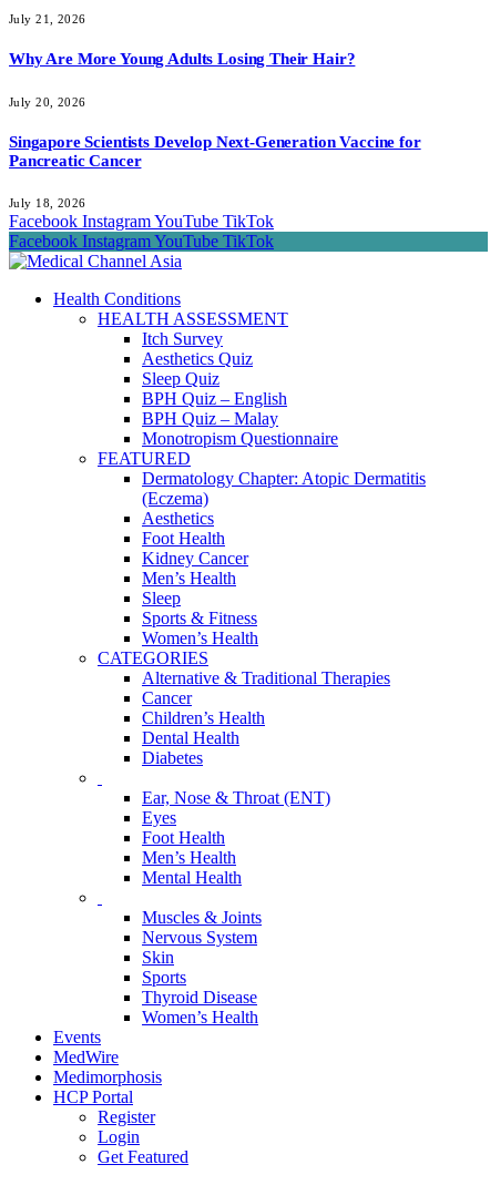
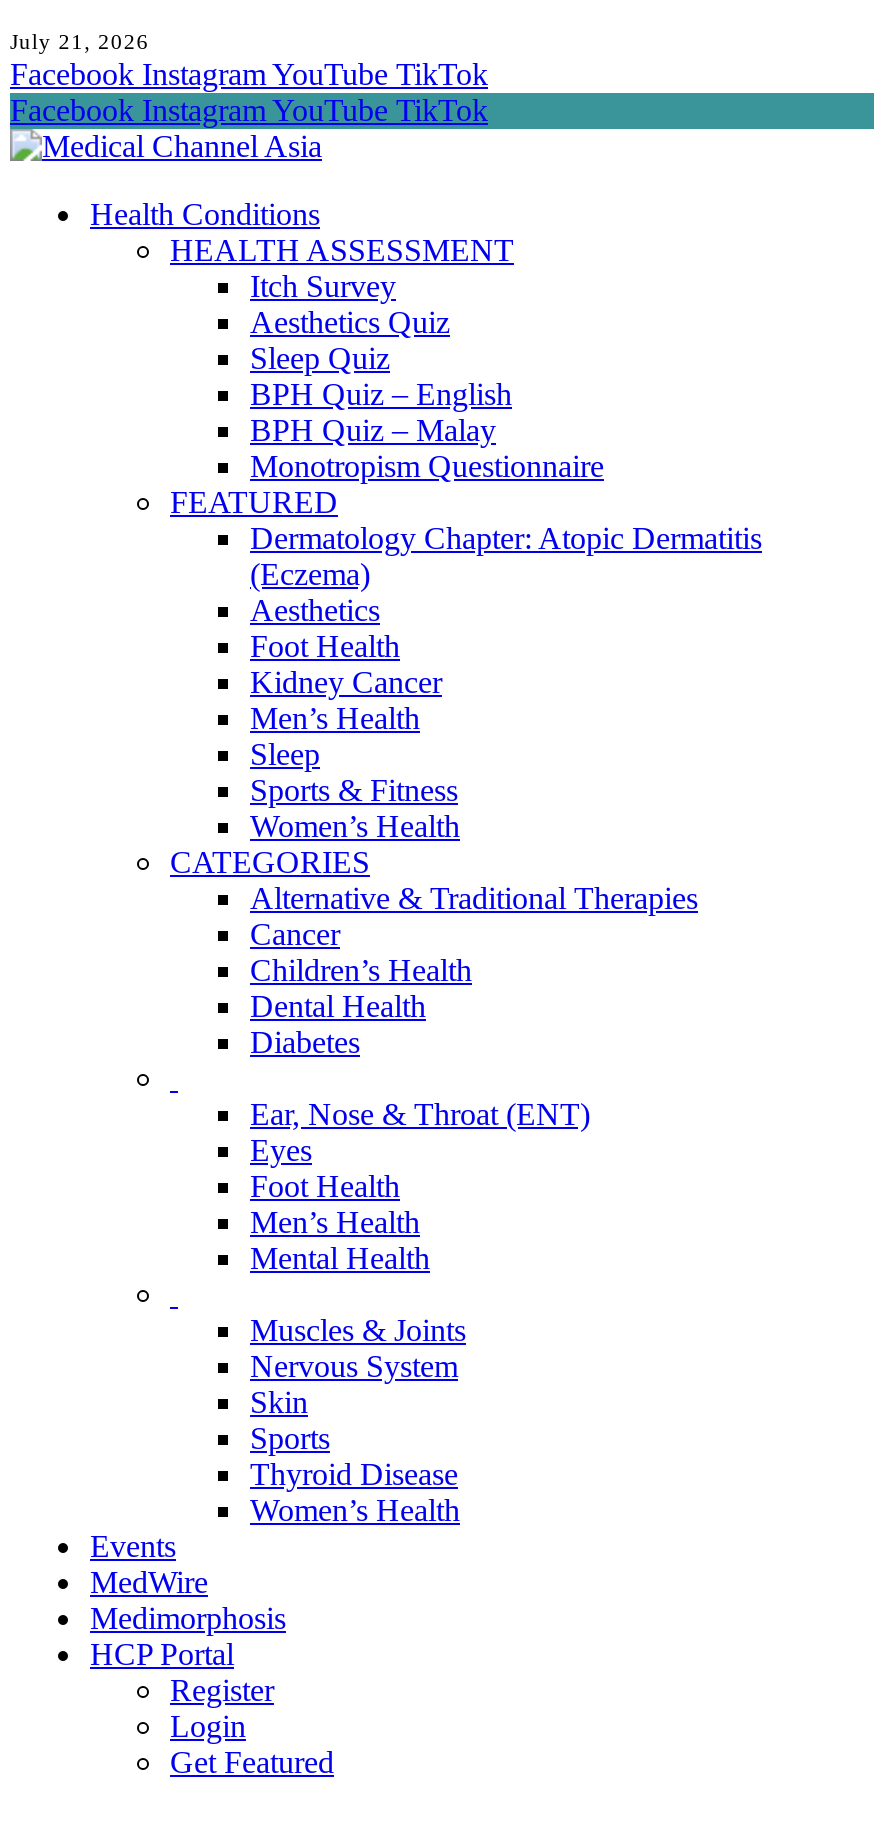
- Why Are More Young Adults Losing Their Hair?
- July 20, 2026
- Singapore Scientists Develop Next-Generation Vaccine for
- Pancreatic Cancer
- July 18, 2026
